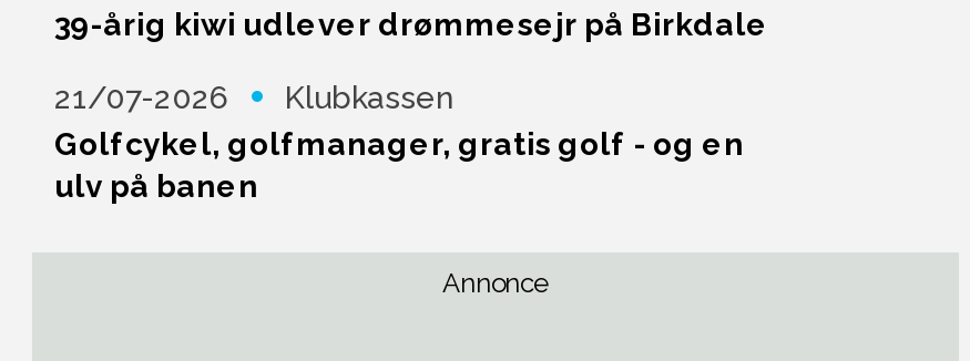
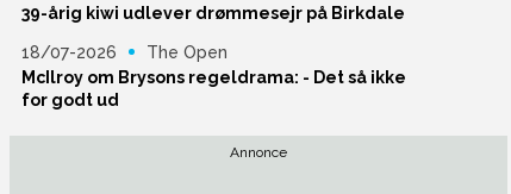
- 21/07-2026
- Klubkassen
- Golfcykel, golfmanager, gratis golf - og en
- ulv på banen
+ 18/07-2026
+ The Open
+ McIlroy om Brysons regeldrama: - Det så ikke
+ for godt ud
